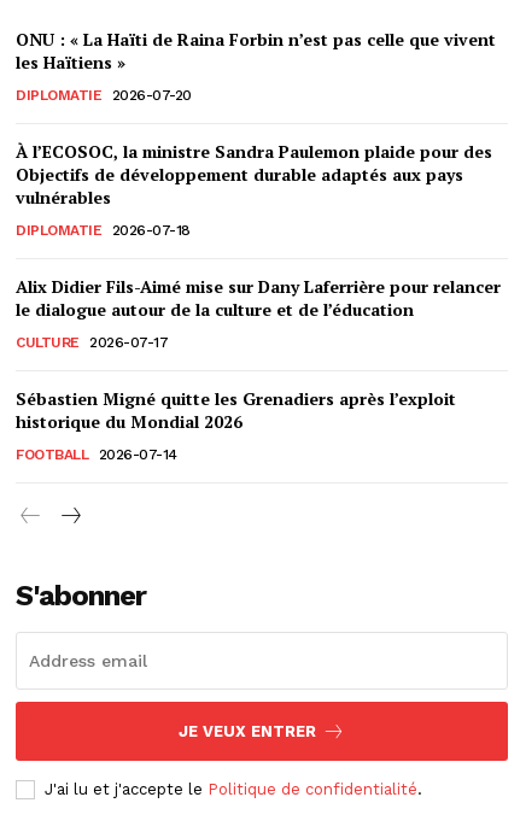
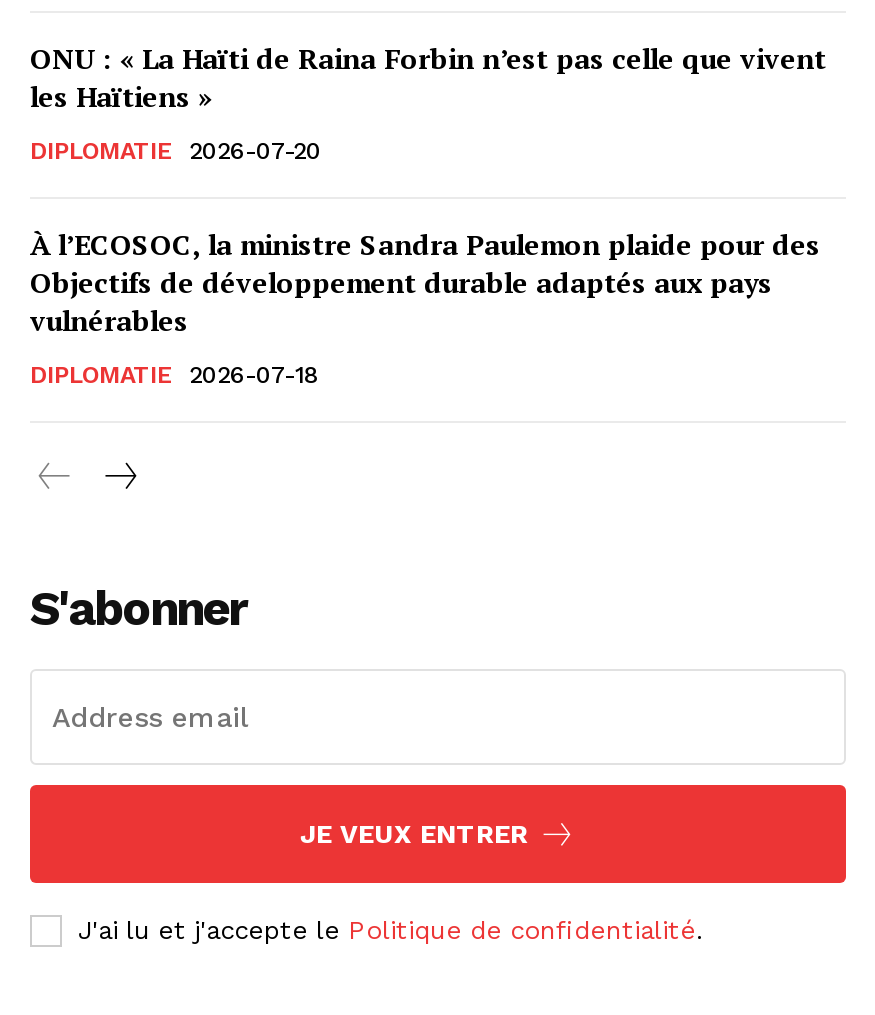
- Alix Didier Fils-Aimé mise sur Dany Laferrière pour relancer
- le dialogue autour de la culture et de l’éducation
- CULTURE
- 2026-07-17
- Sébastien Migné quitte les Grenadiers après l’exploit
- historique du Mondial 2026
- FOOTBALL
- 2026-07-14
